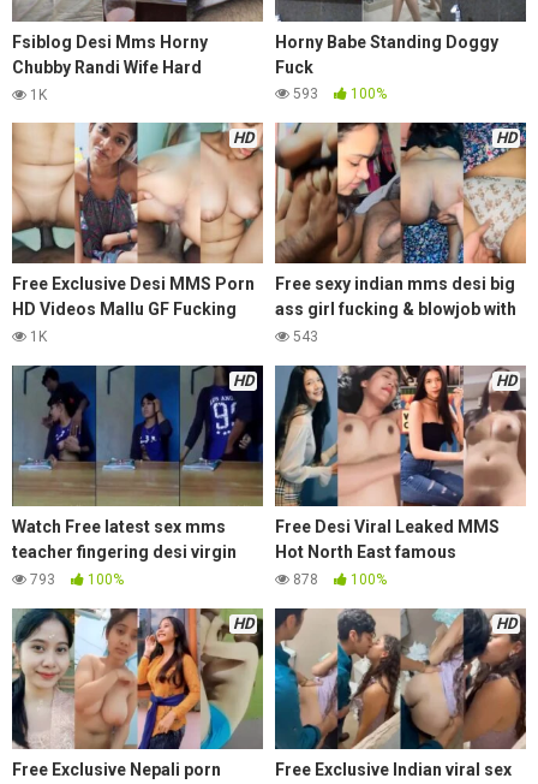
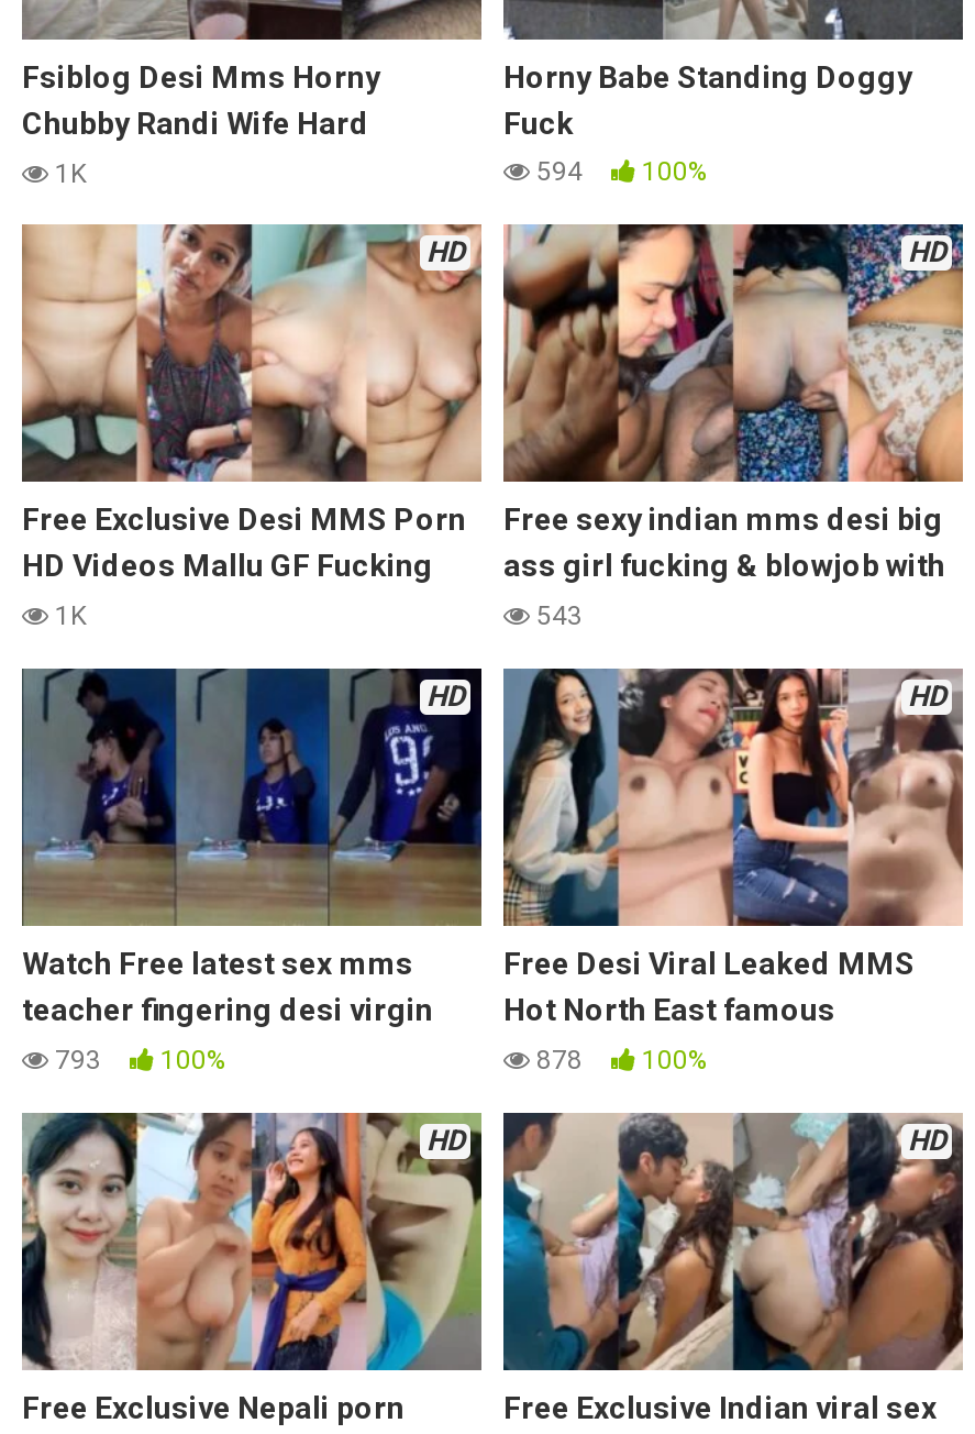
- 593
+ 594
